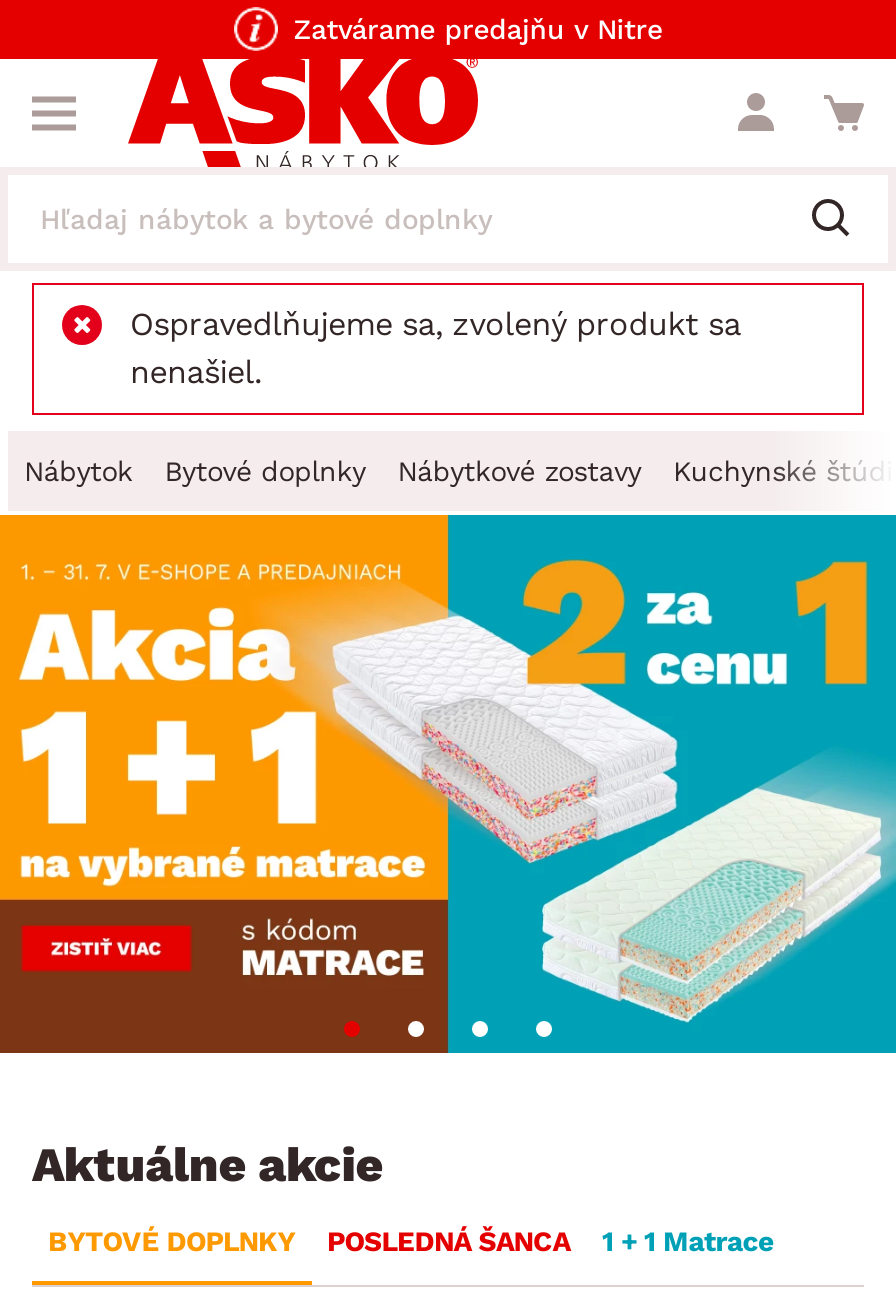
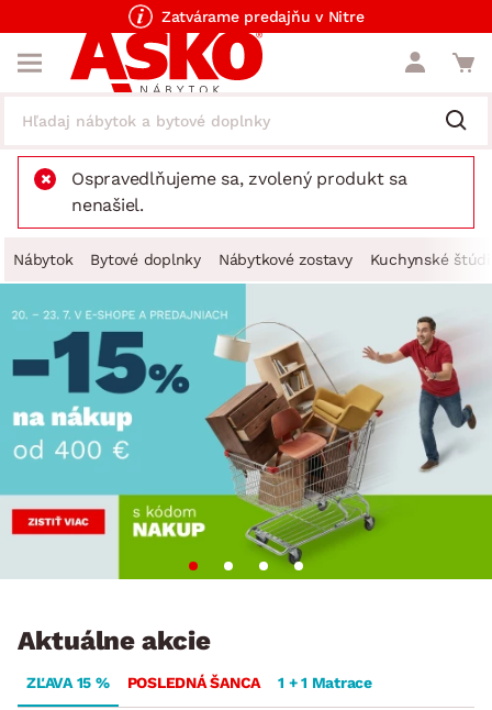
- [image]
+ [image]

- BYTOVÉ DOPLNKY
+ ZĽAVA 15 %
